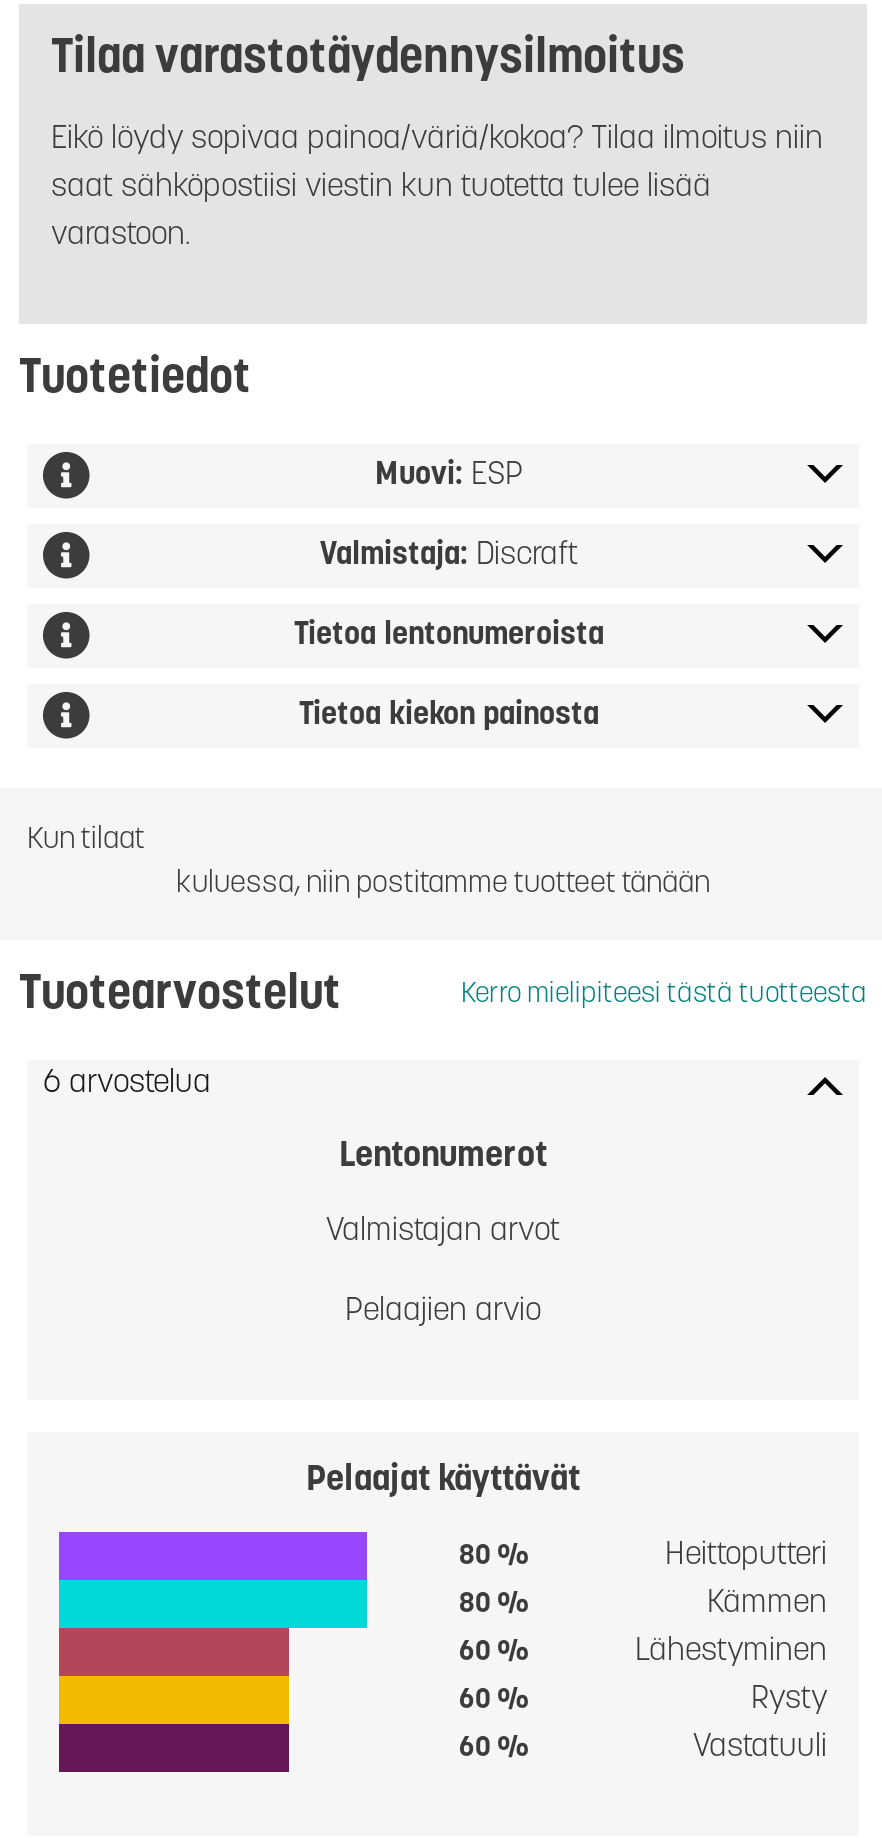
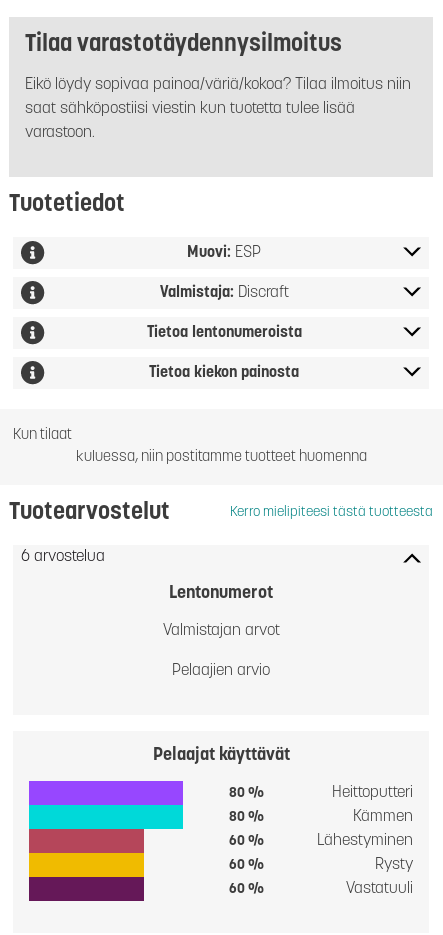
- kuluessa, niin postitamme tuotteet tänään
+ kuluessa, niin postitamme tuotteet huomenna
